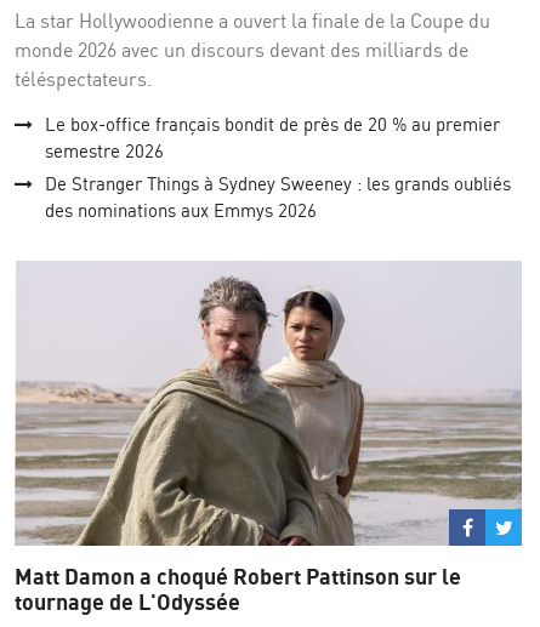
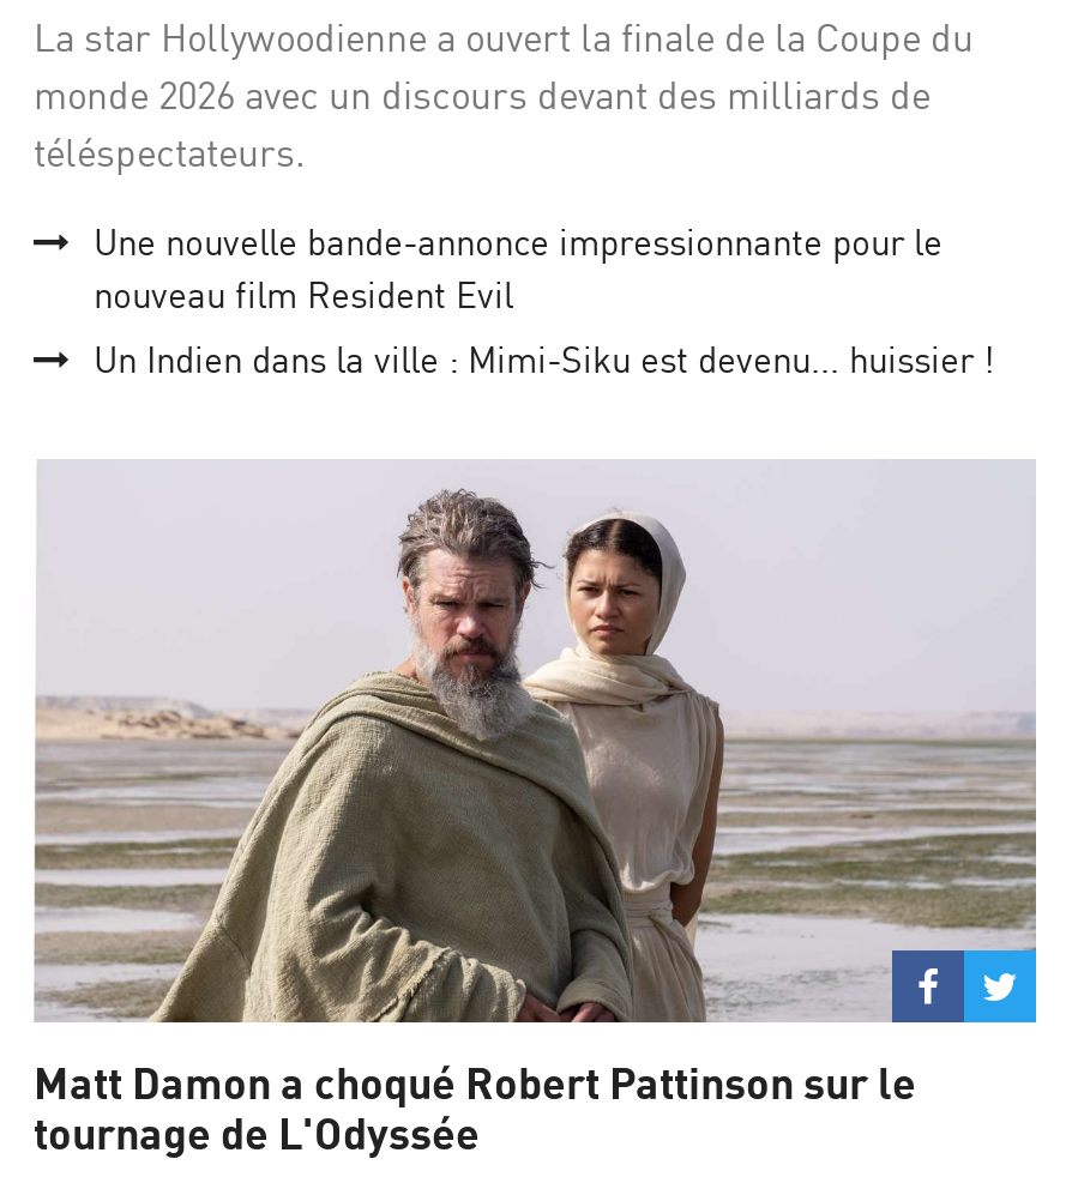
- Le box-office français bondit de près de 20 % au premier
- semestre 2026
- De Stranger Things à Sydney Sweeney : les grands oubliés
- des nominations aux Emmys 2026
+ Une nouvelle bande-annonce impressionnante pour le
+ nouveau film Resident Evil
+ Un Indien dans la ville : Mimi-Siku est devenu... huissier !
